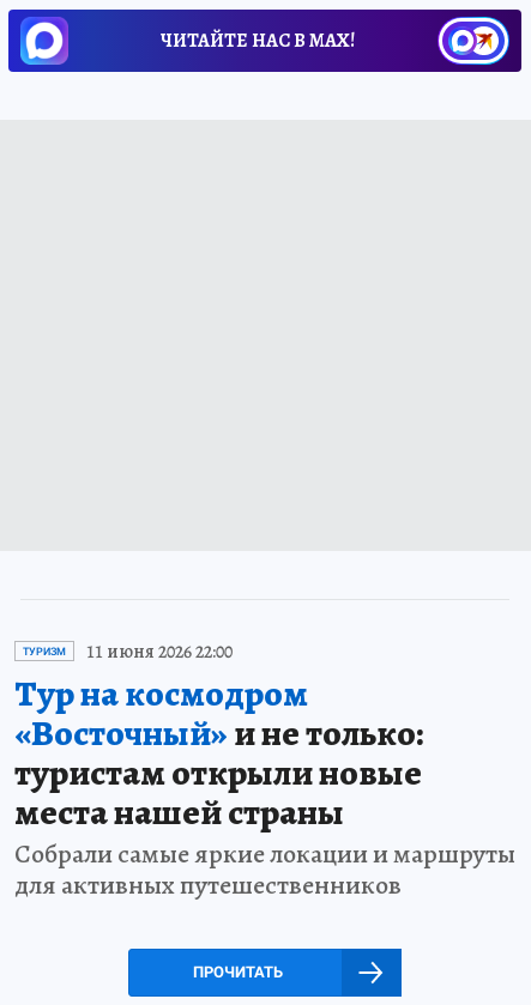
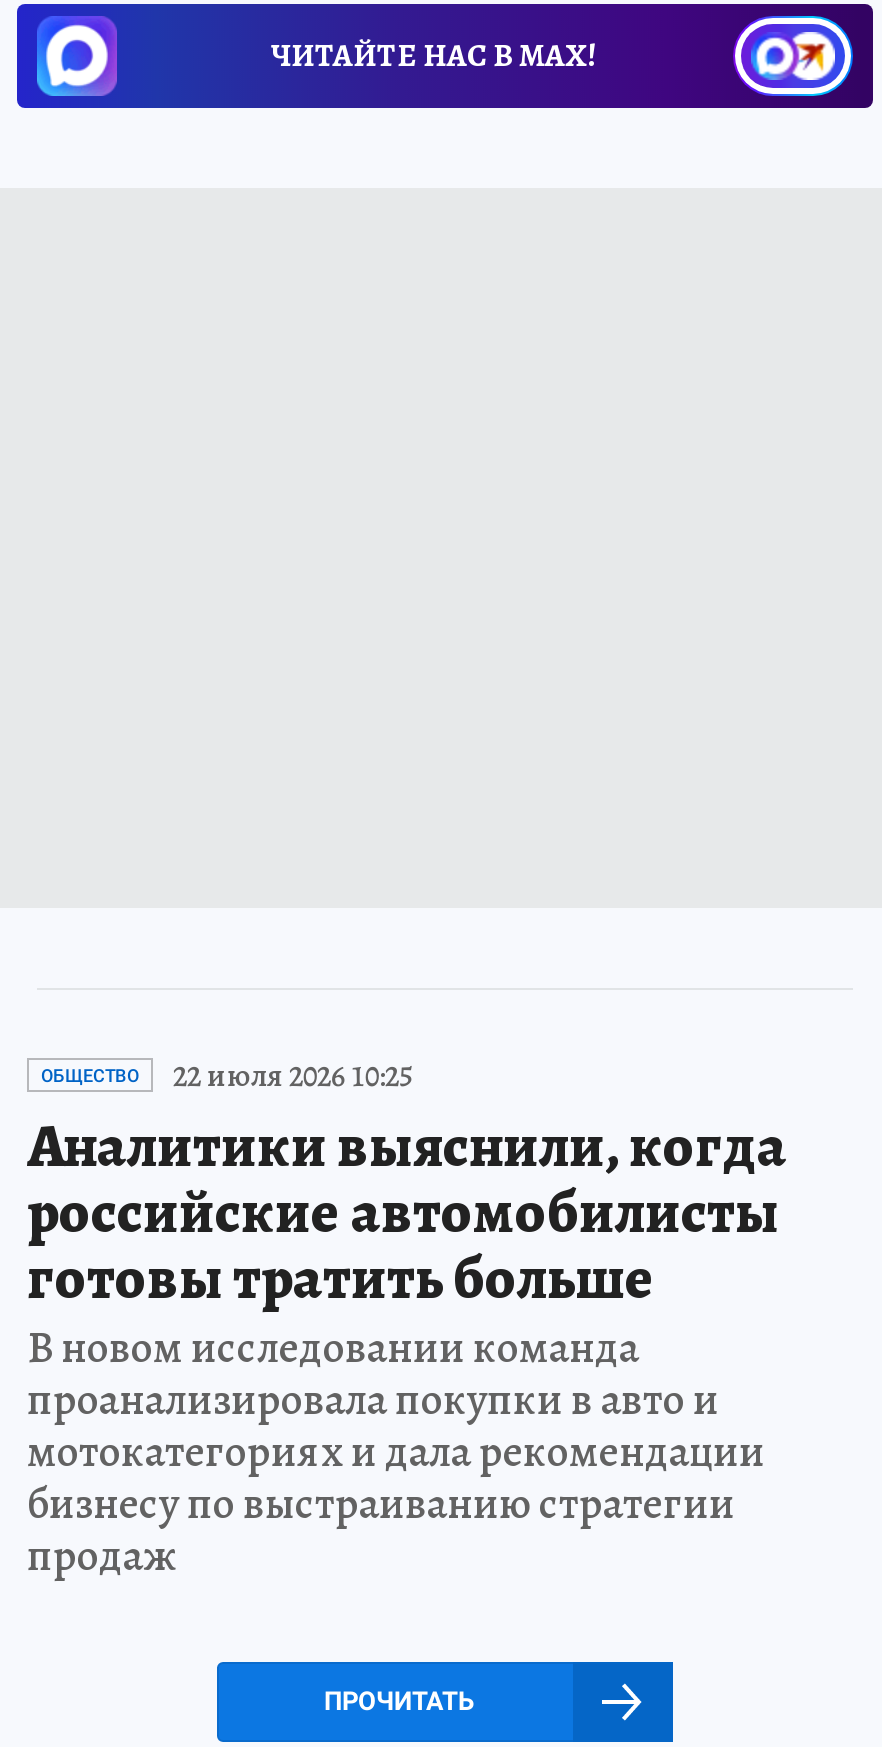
- ТУРИЗМ
- 11 июня 2026 22:00
- Тур на космодром
- «Восточный»и не только:
- туристам открыли новые
- места нашей страны
- Собрали самые яркие локации и маршруты
- для активных путешественников
+ ОБЩЕСТВО
+ 22 июля 2026 10:25
+ Аналитики выяснили, когда
+ российские автомобилисты
+ готовы тратить больше
+ В новом исследовании команда
+ проанализировала покупки в авто и
+ мотокатегориях и дала рекомендации
+ бизнесу по выстраиванию стратегии
+ продаж
